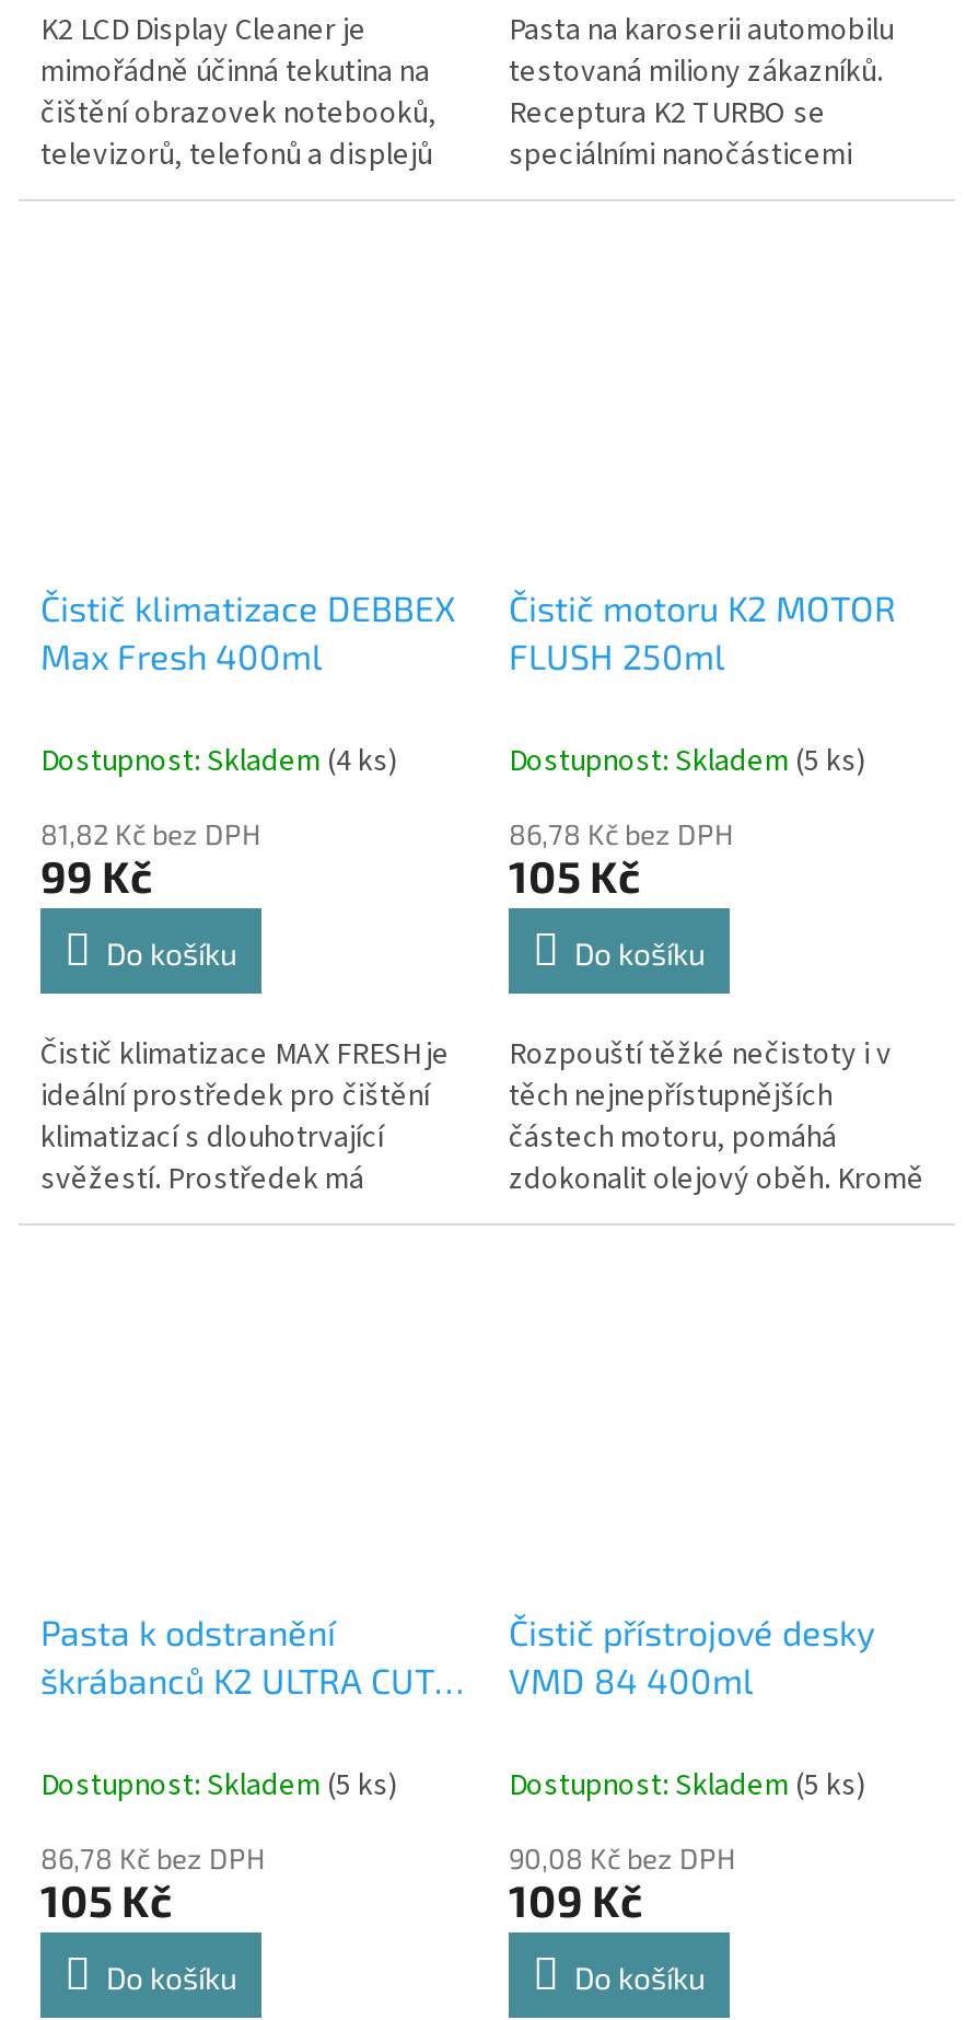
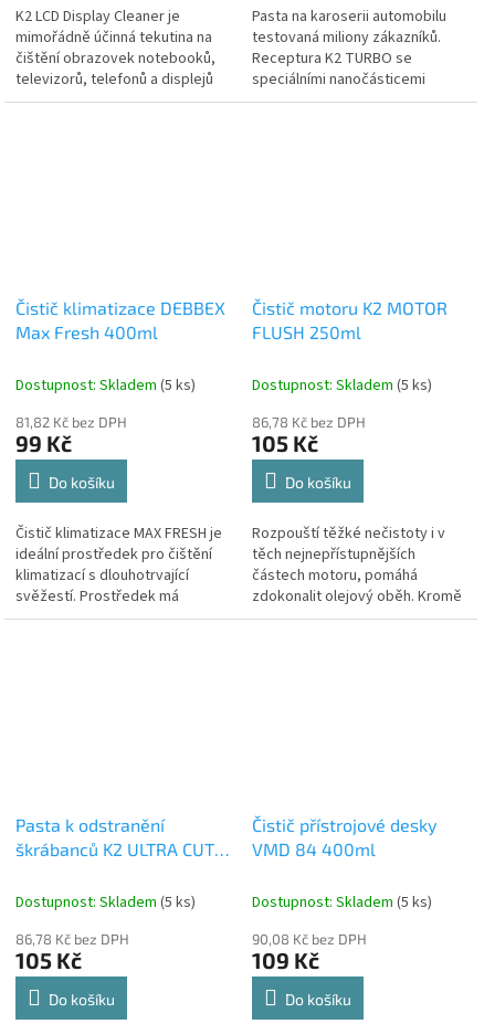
- Dostupnost: Skladem (4 ks)
+ Dostupnost: Skladem (5 ks)
